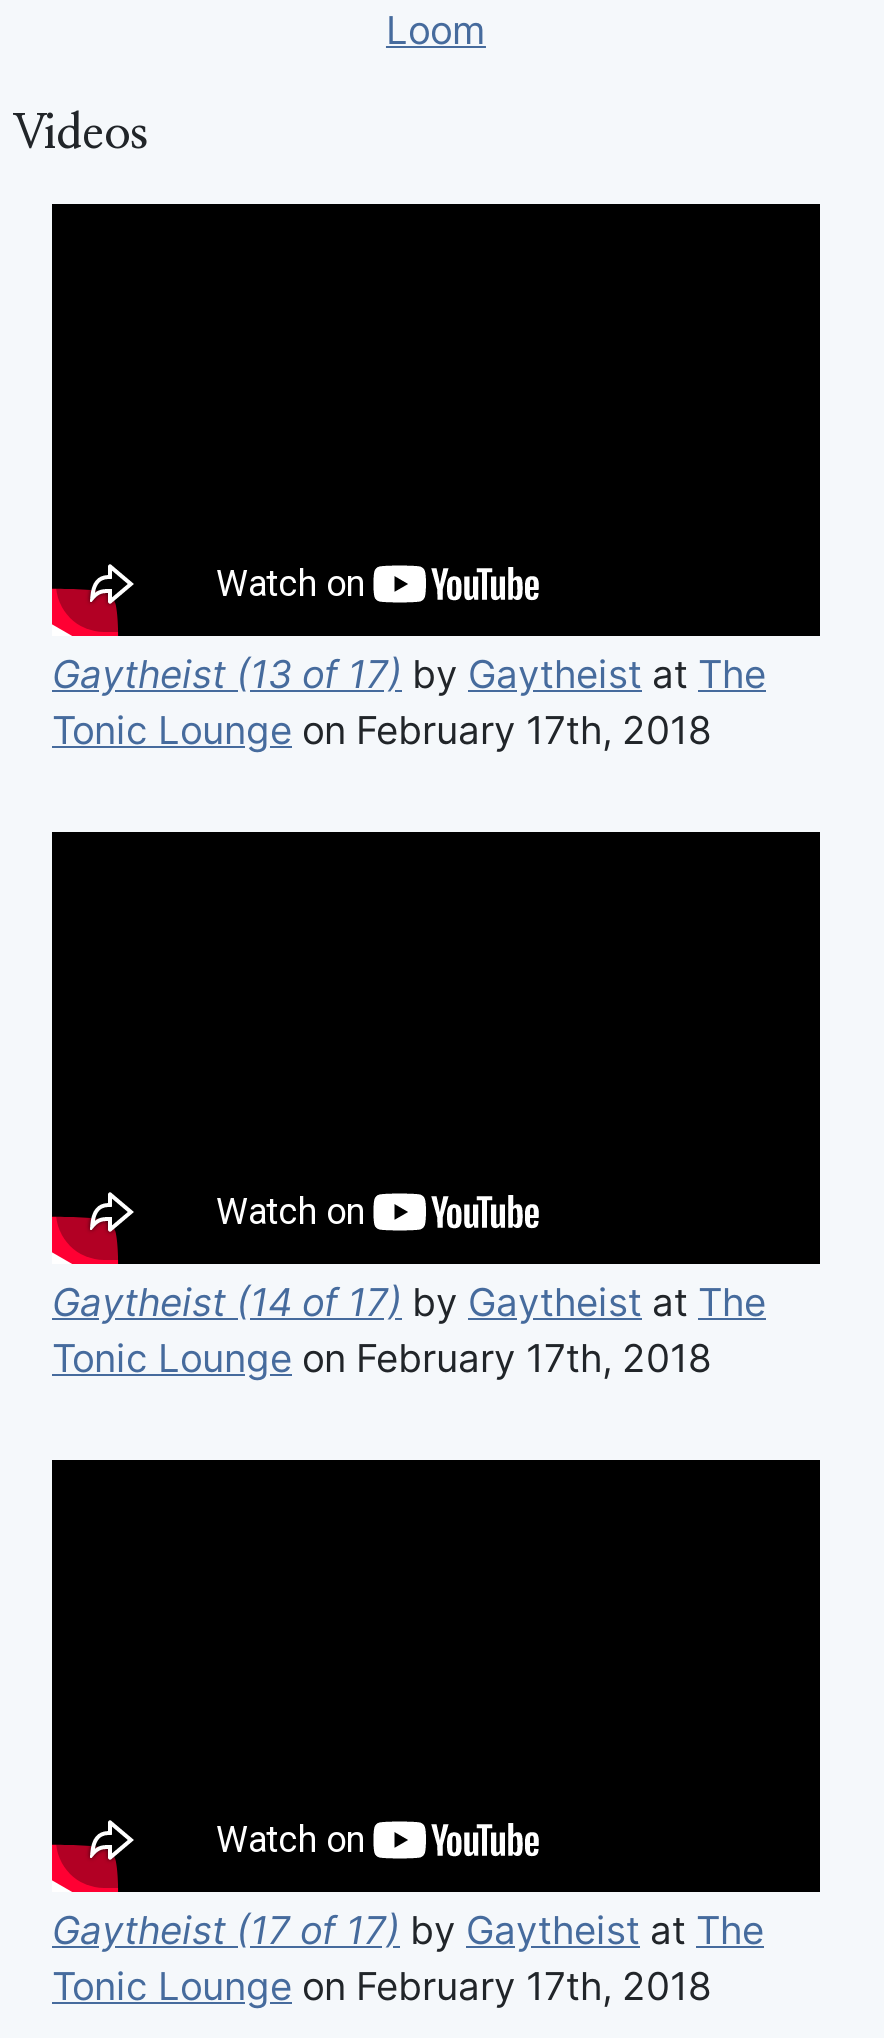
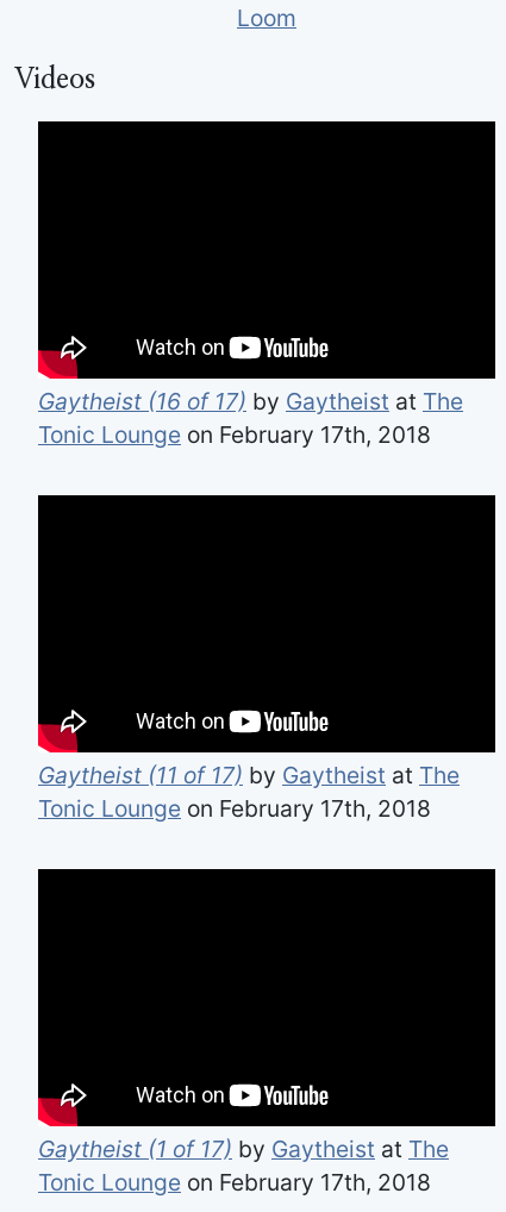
- Gaytheist (13 of 17) by Gaytheist at The
+ Gaytheist (16 of 17) by Gaytheist at The

- Gaytheist (14 of 17) by Gaytheist at The
+ Gaytheist (11 of 17) by Gaytheist at The

- Gaytheist (17 of 17) by Gaytheist at The
+ Gaytheist (1 of 17) by Gaytheist at The
